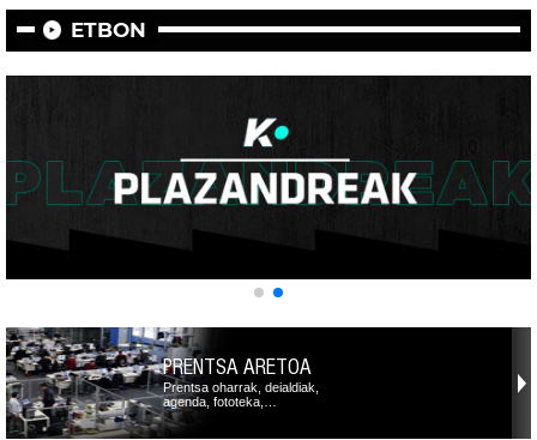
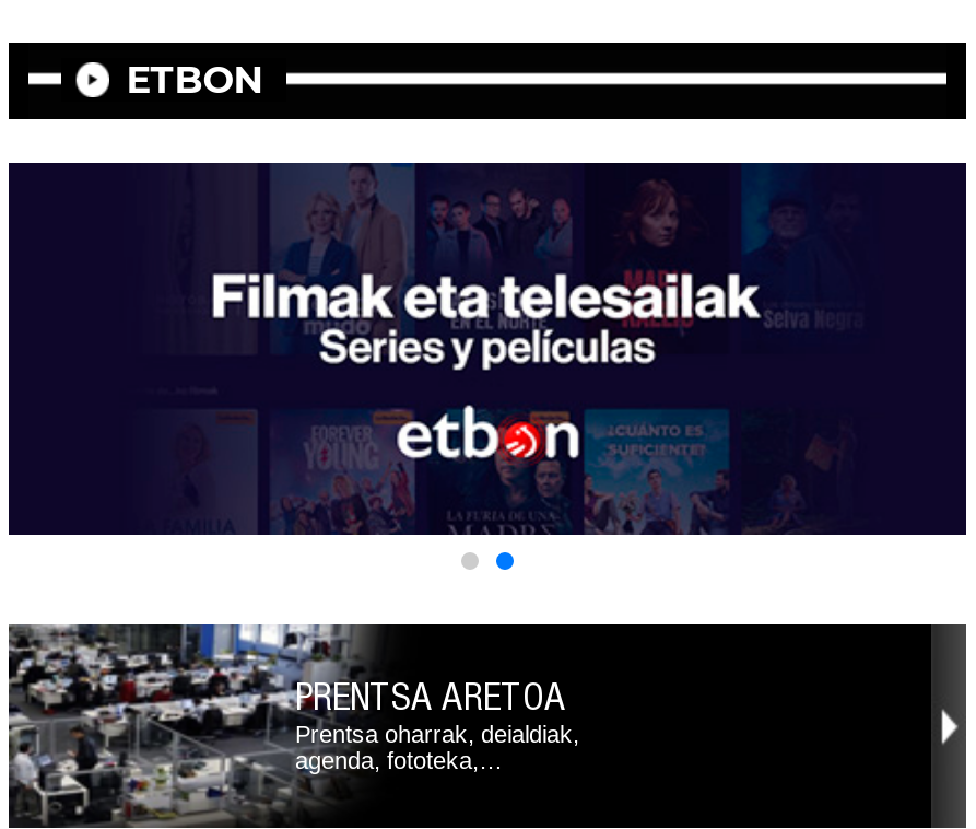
- [image]
+ [image]
